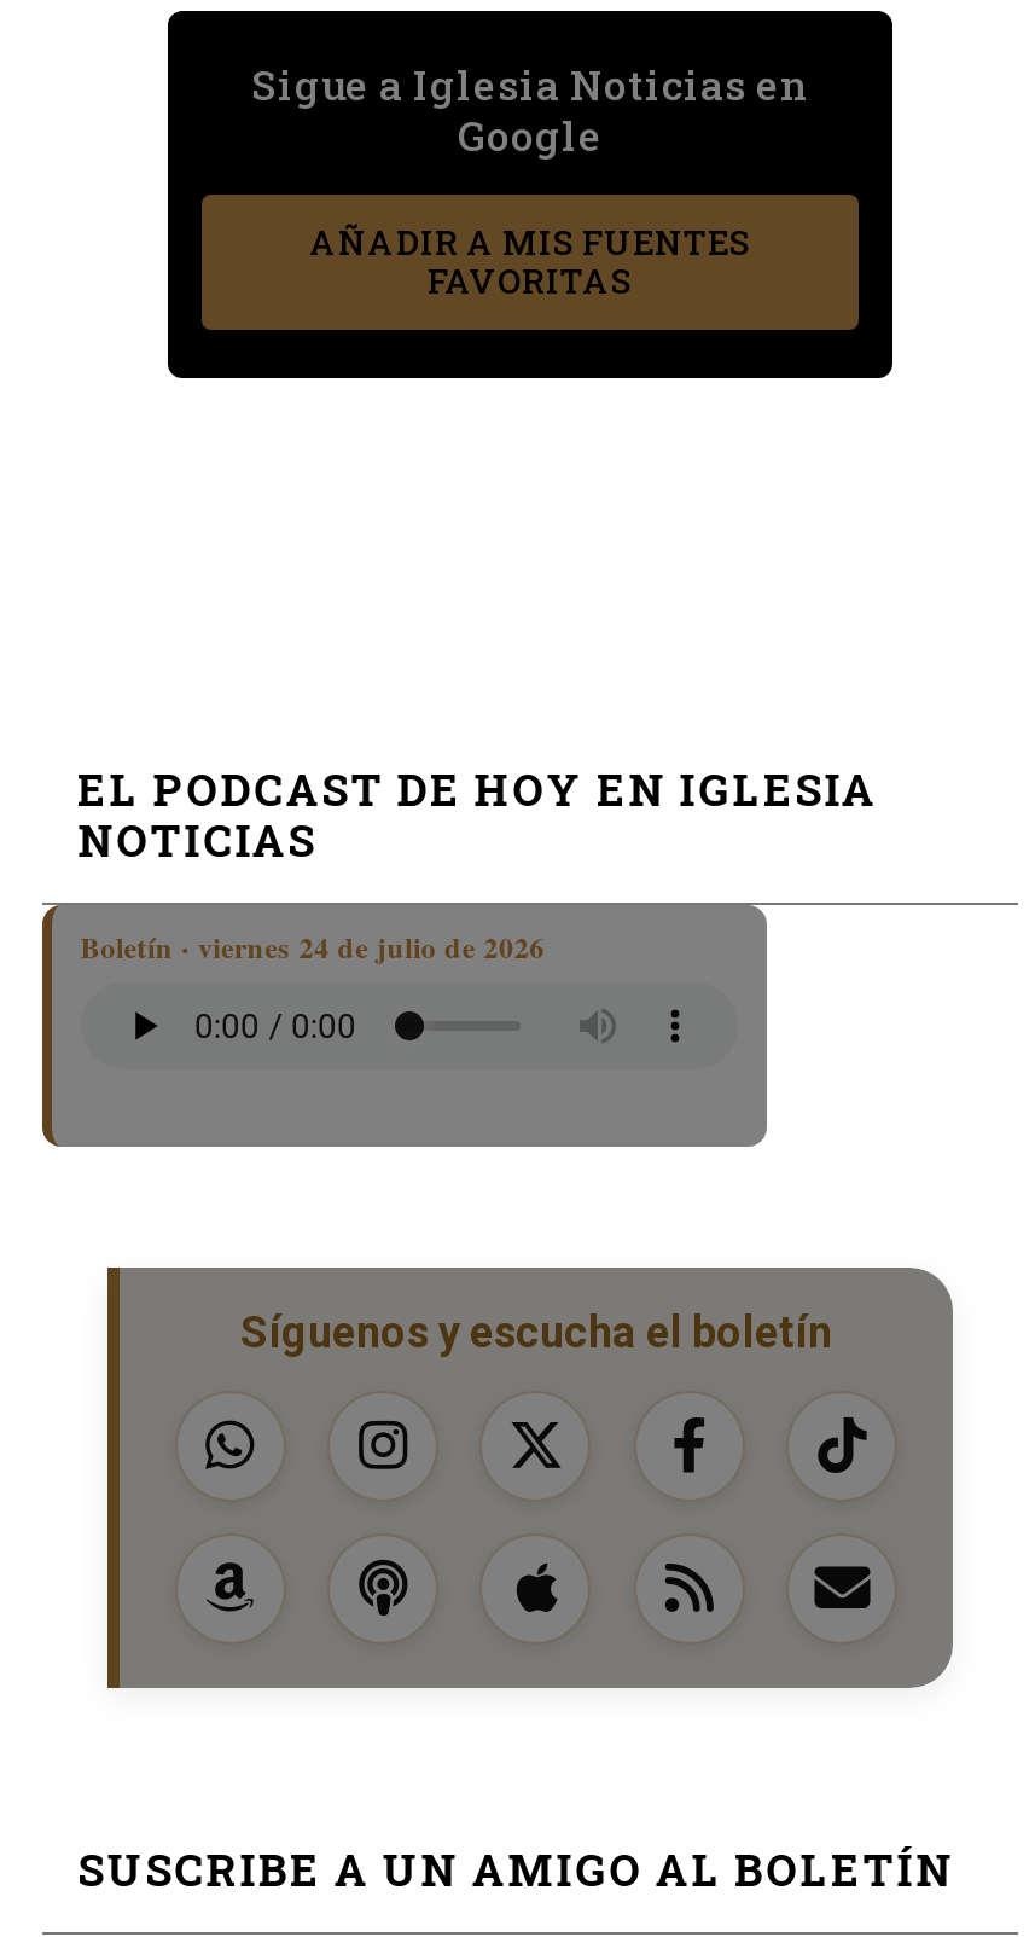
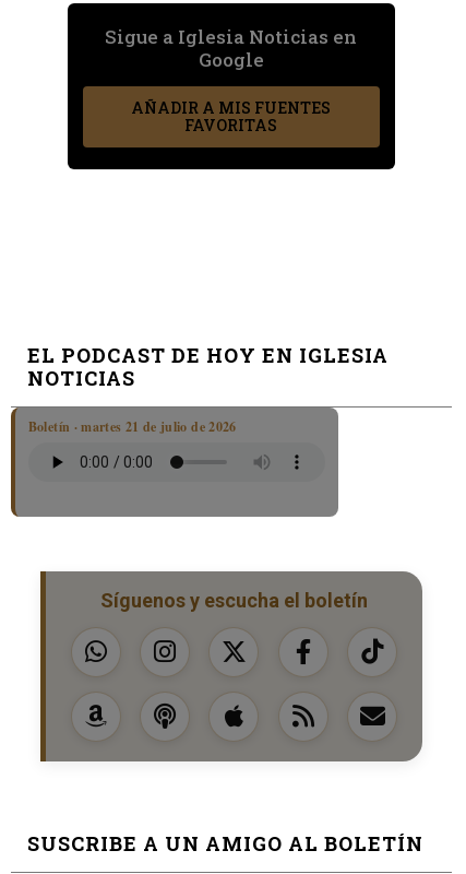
- Boletín · viernes 24 de julio de 2026
+ Boletín · martes 21 de julio de 2026
